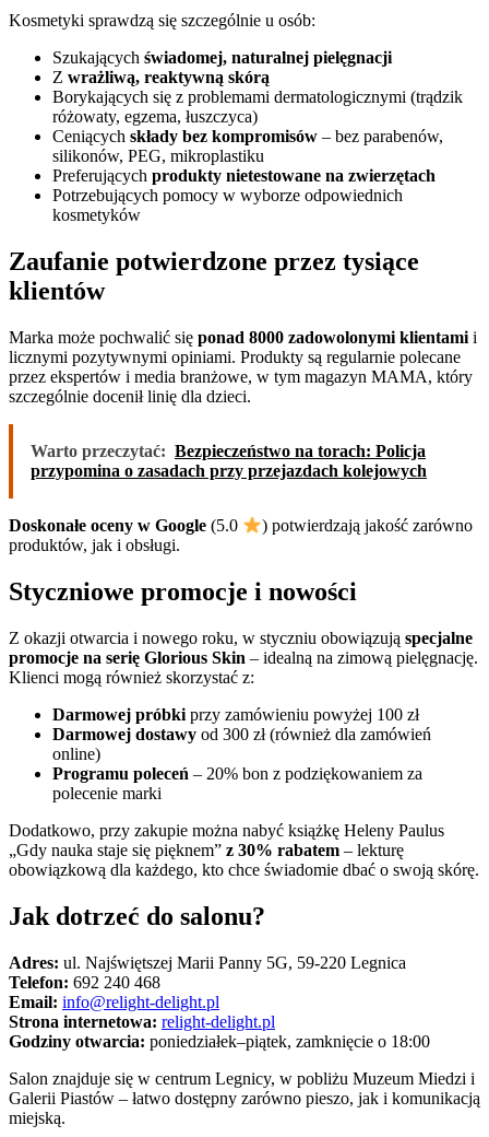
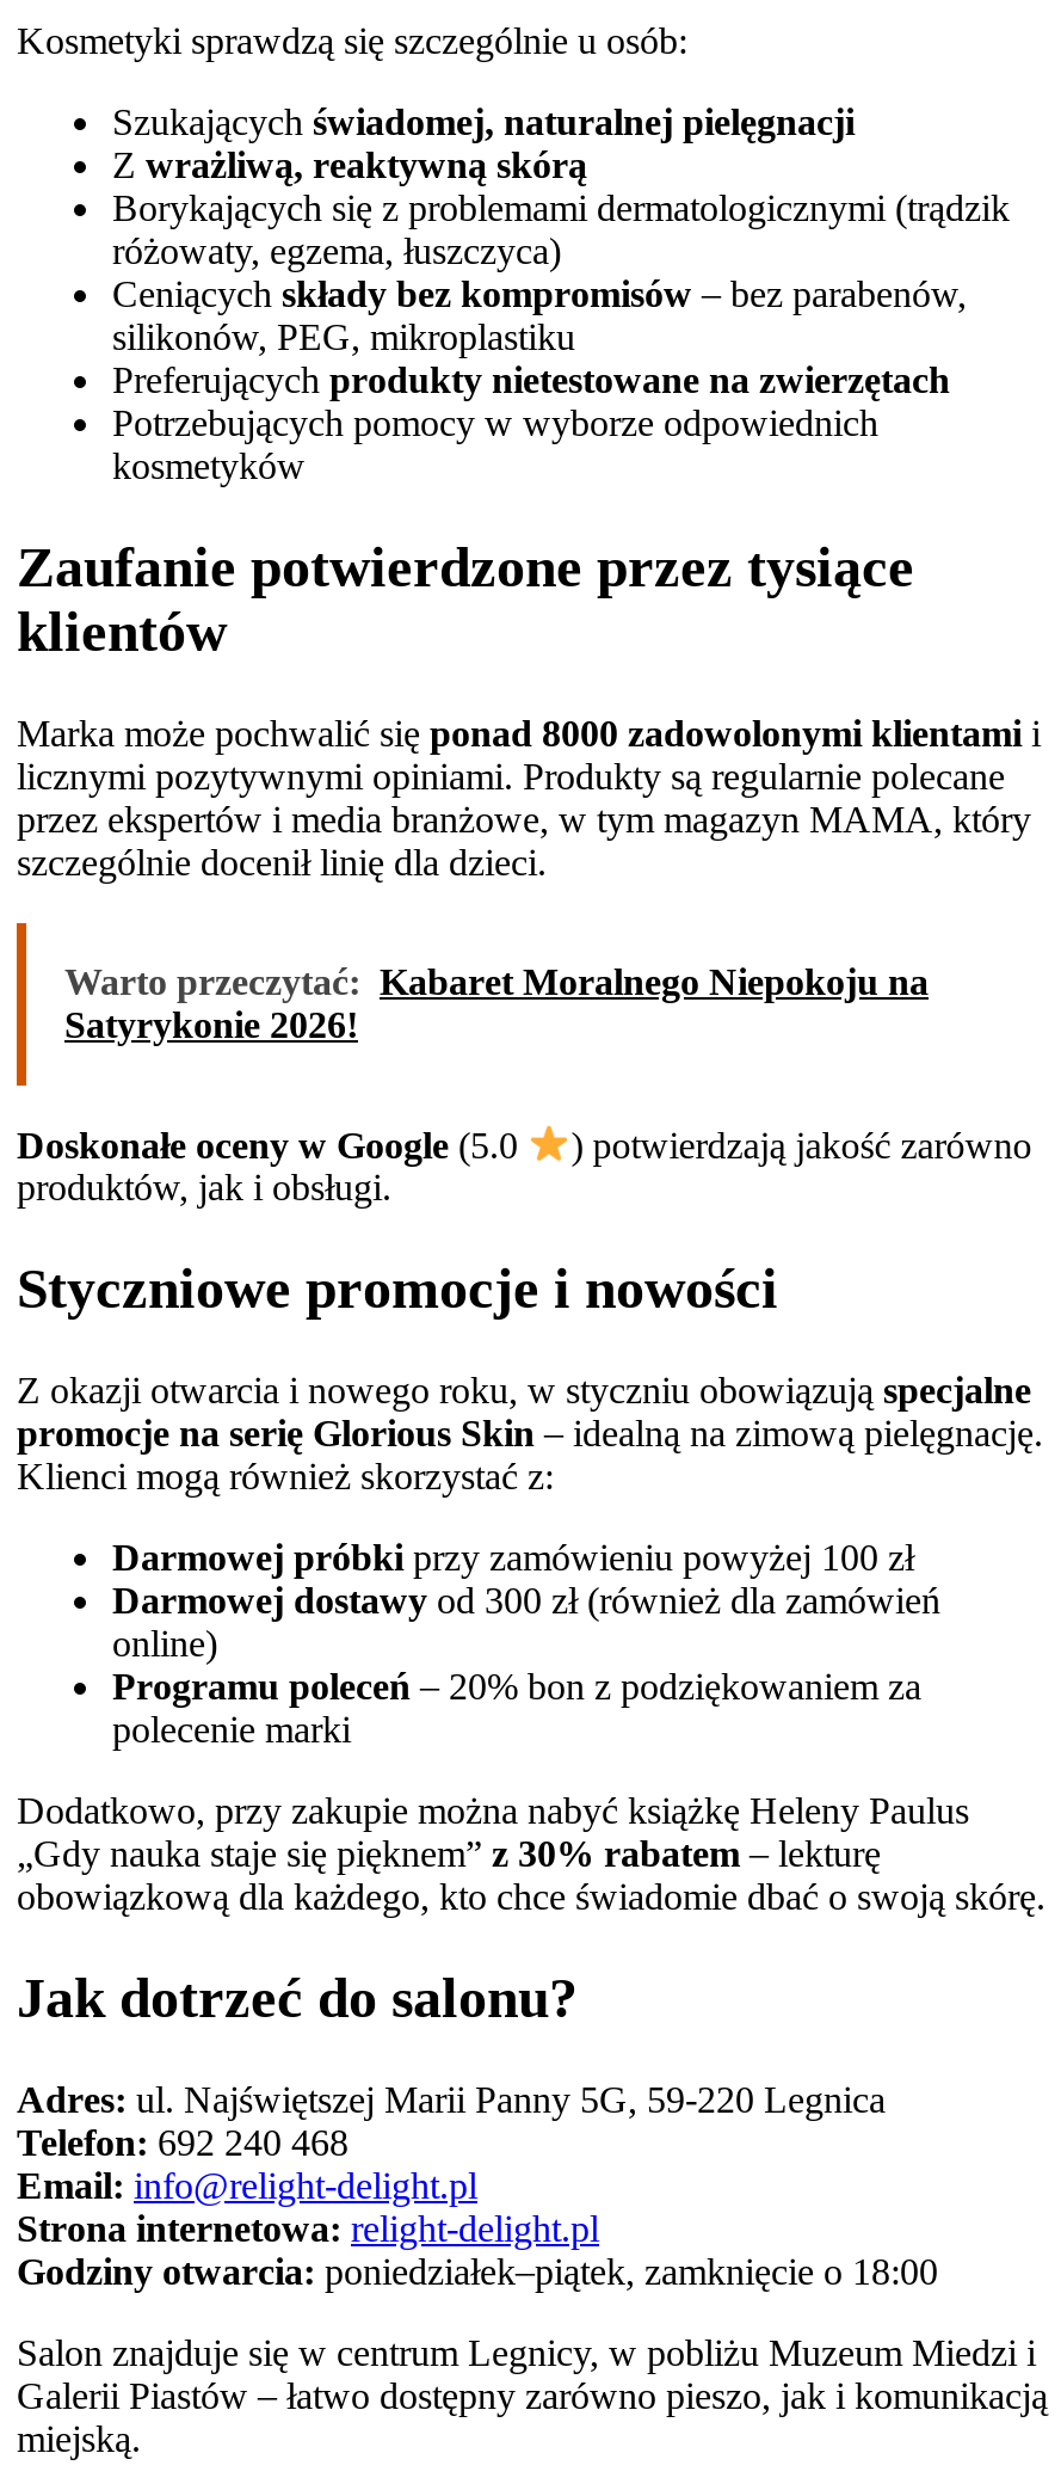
- Warto przeczytać: Bezpieczeństwo na torach: Policja
- przypomina o zasadach przy przejazdach kolejowych
+ Warto przeczytać: Kabaret Moralnego Niepokoju na
+ Satyrykonie 2026!
